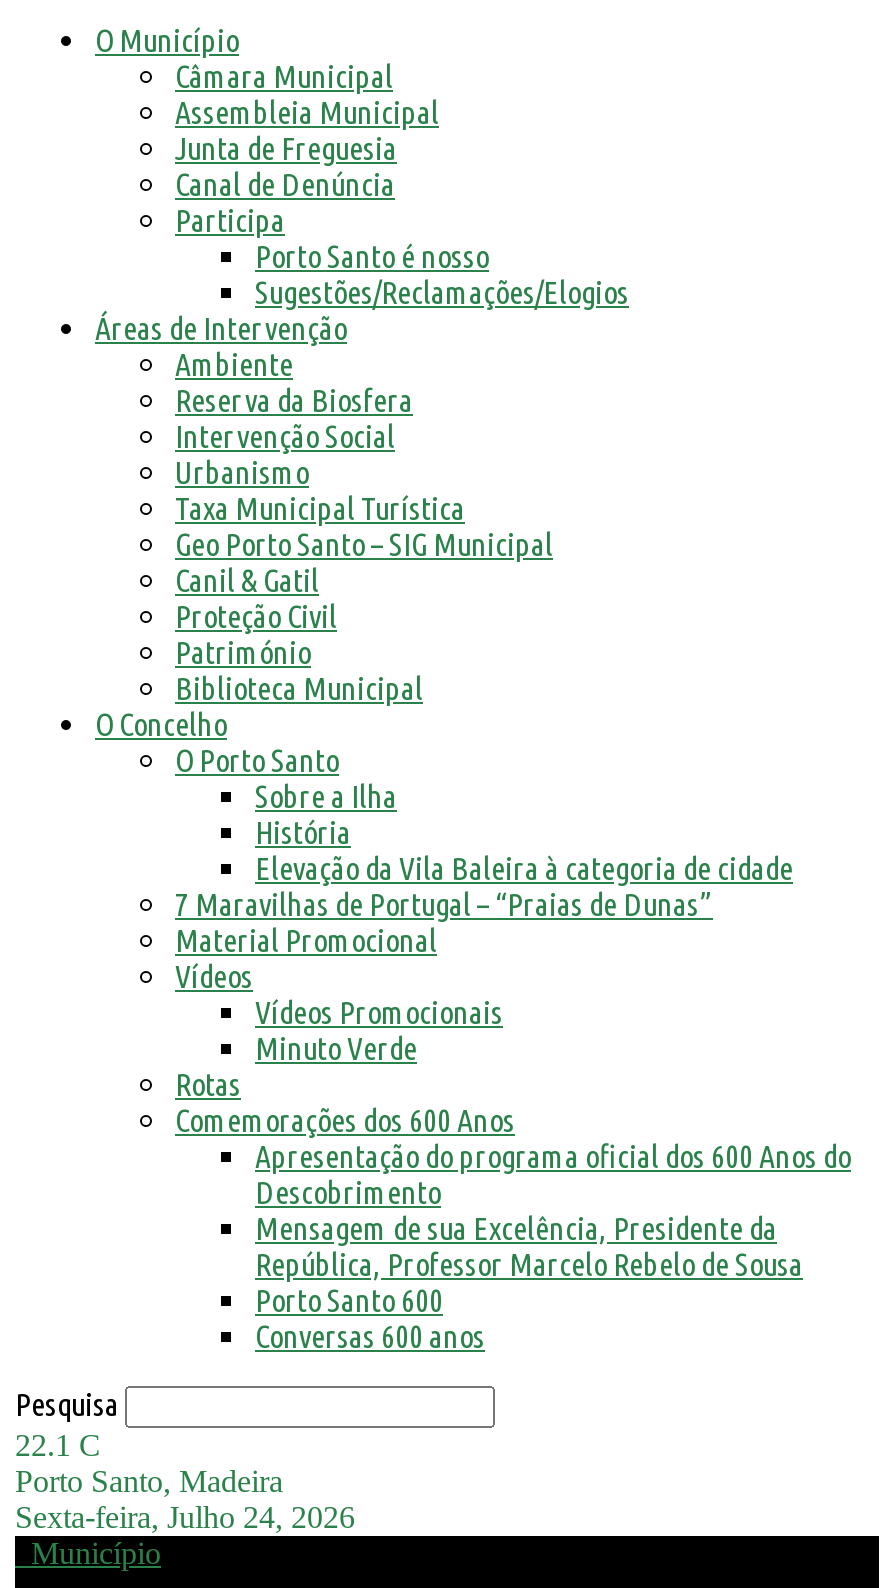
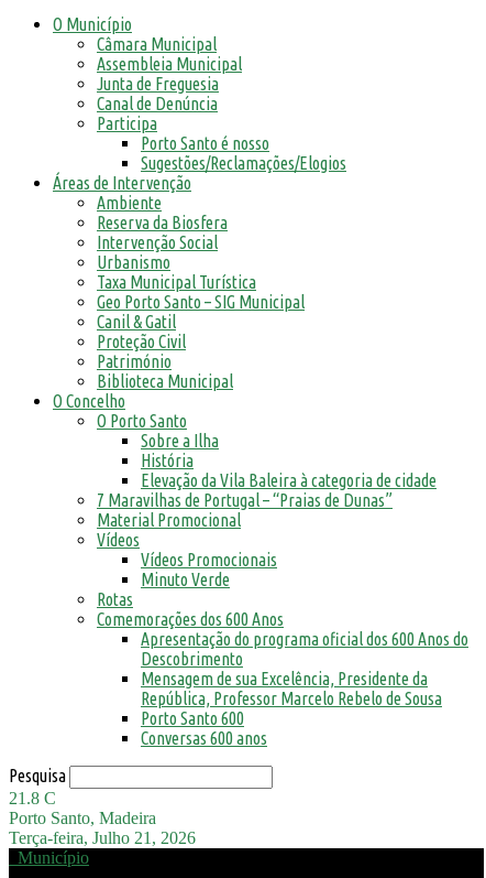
- 22.1 C
+ 21.8 C

- Sexta-feira, Julho 24, 2026
+ Terça-feira, Julho 21, 2026
